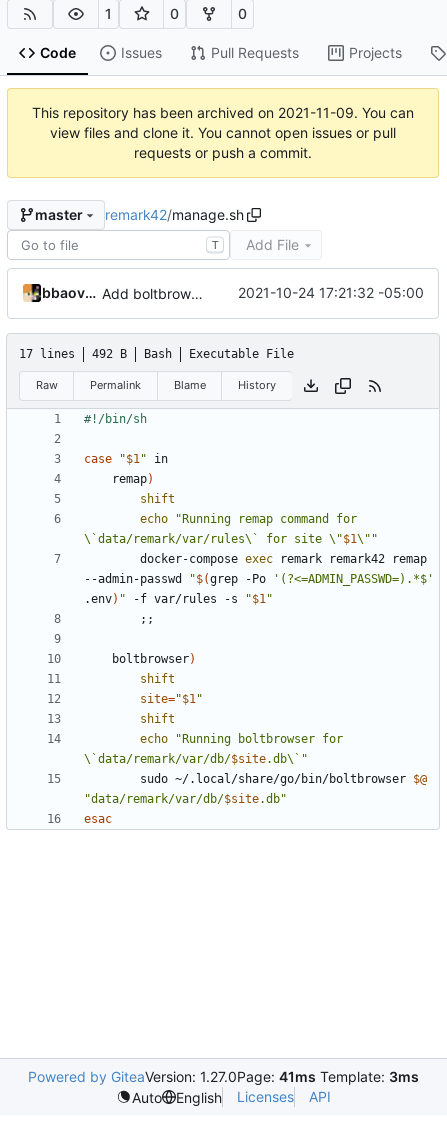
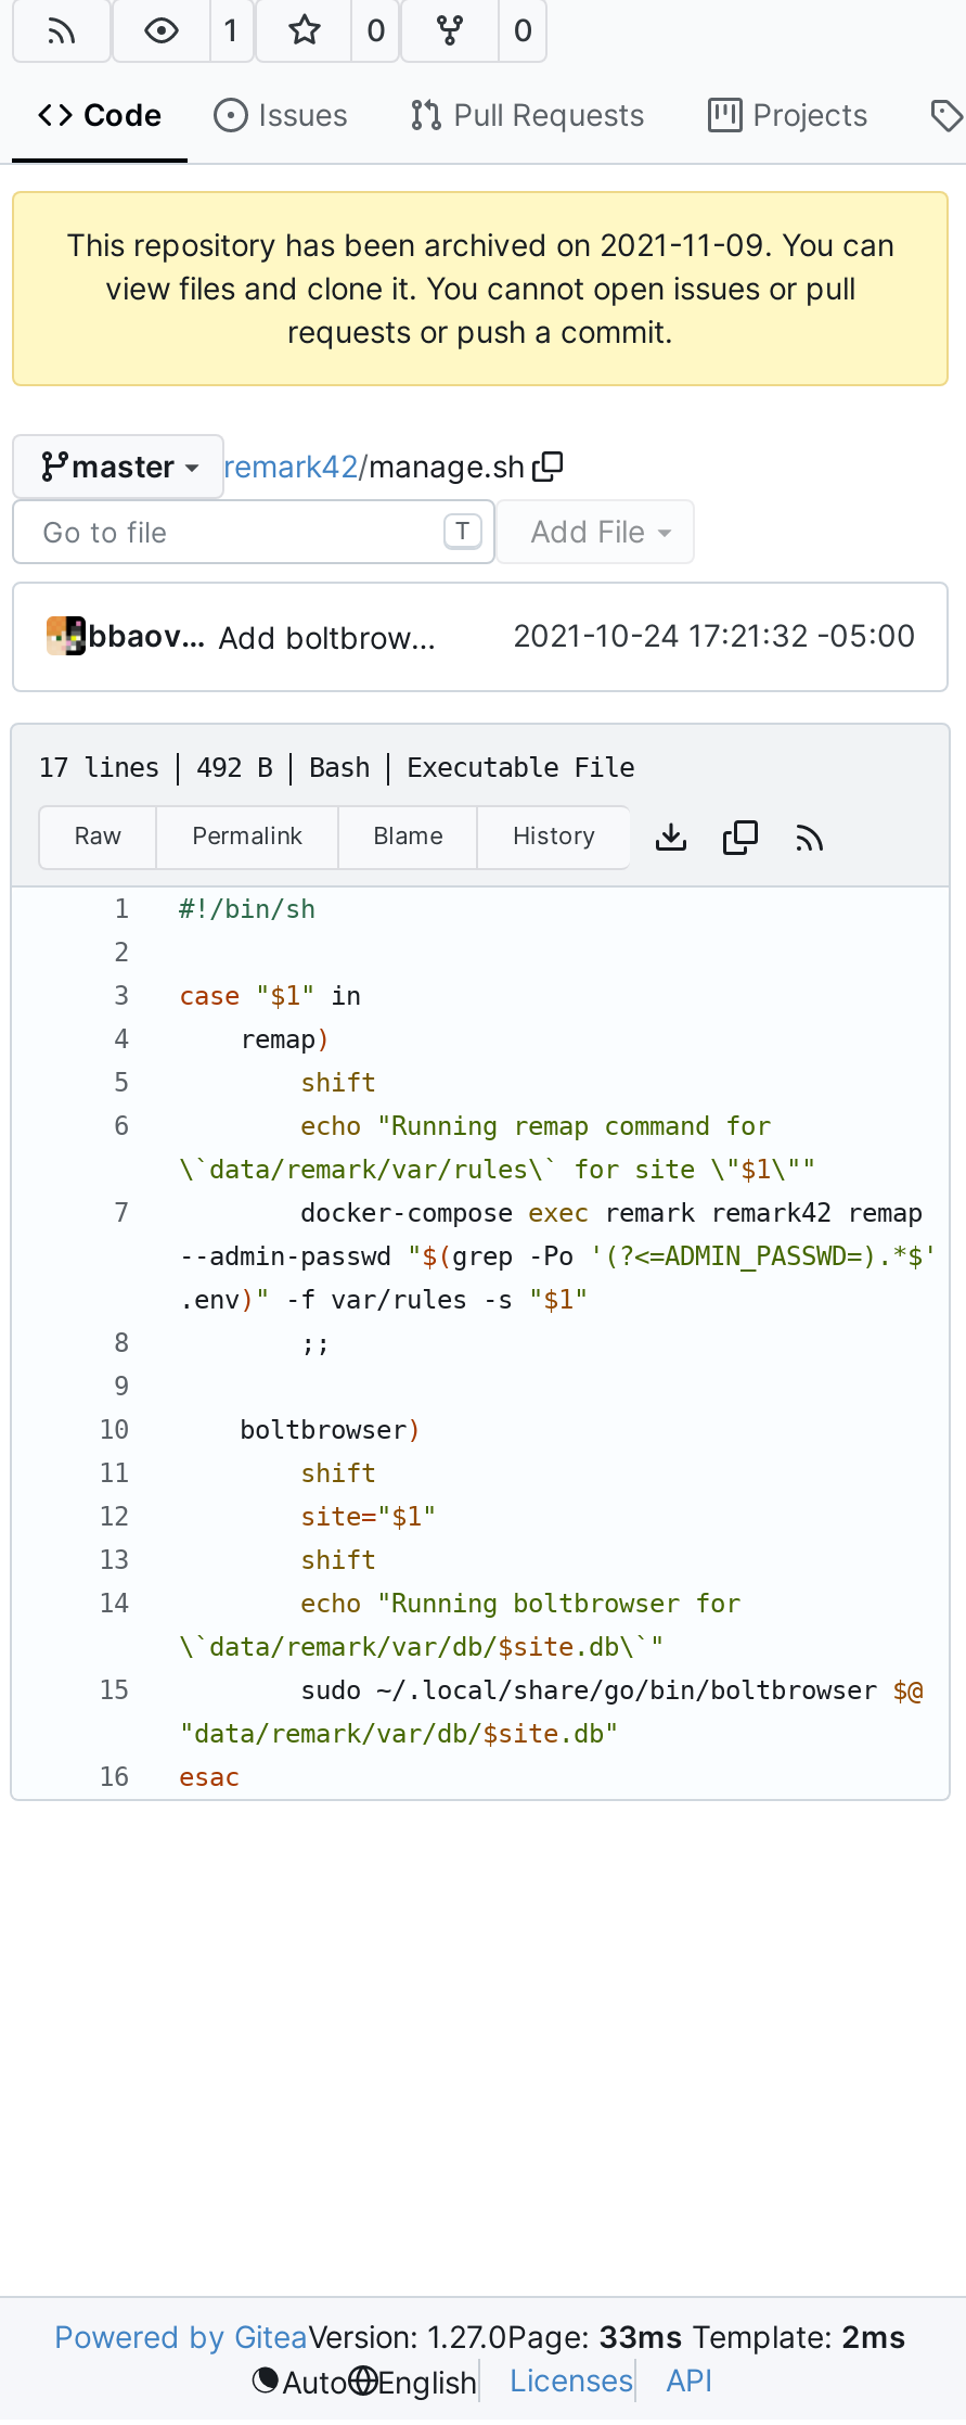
- Powered by GiteaVersion: 1.27.0Page: 41ms Template: 3ms
+ Powered by GiteaVersion: 1.27.0Page: 33ms Template: 2ms
